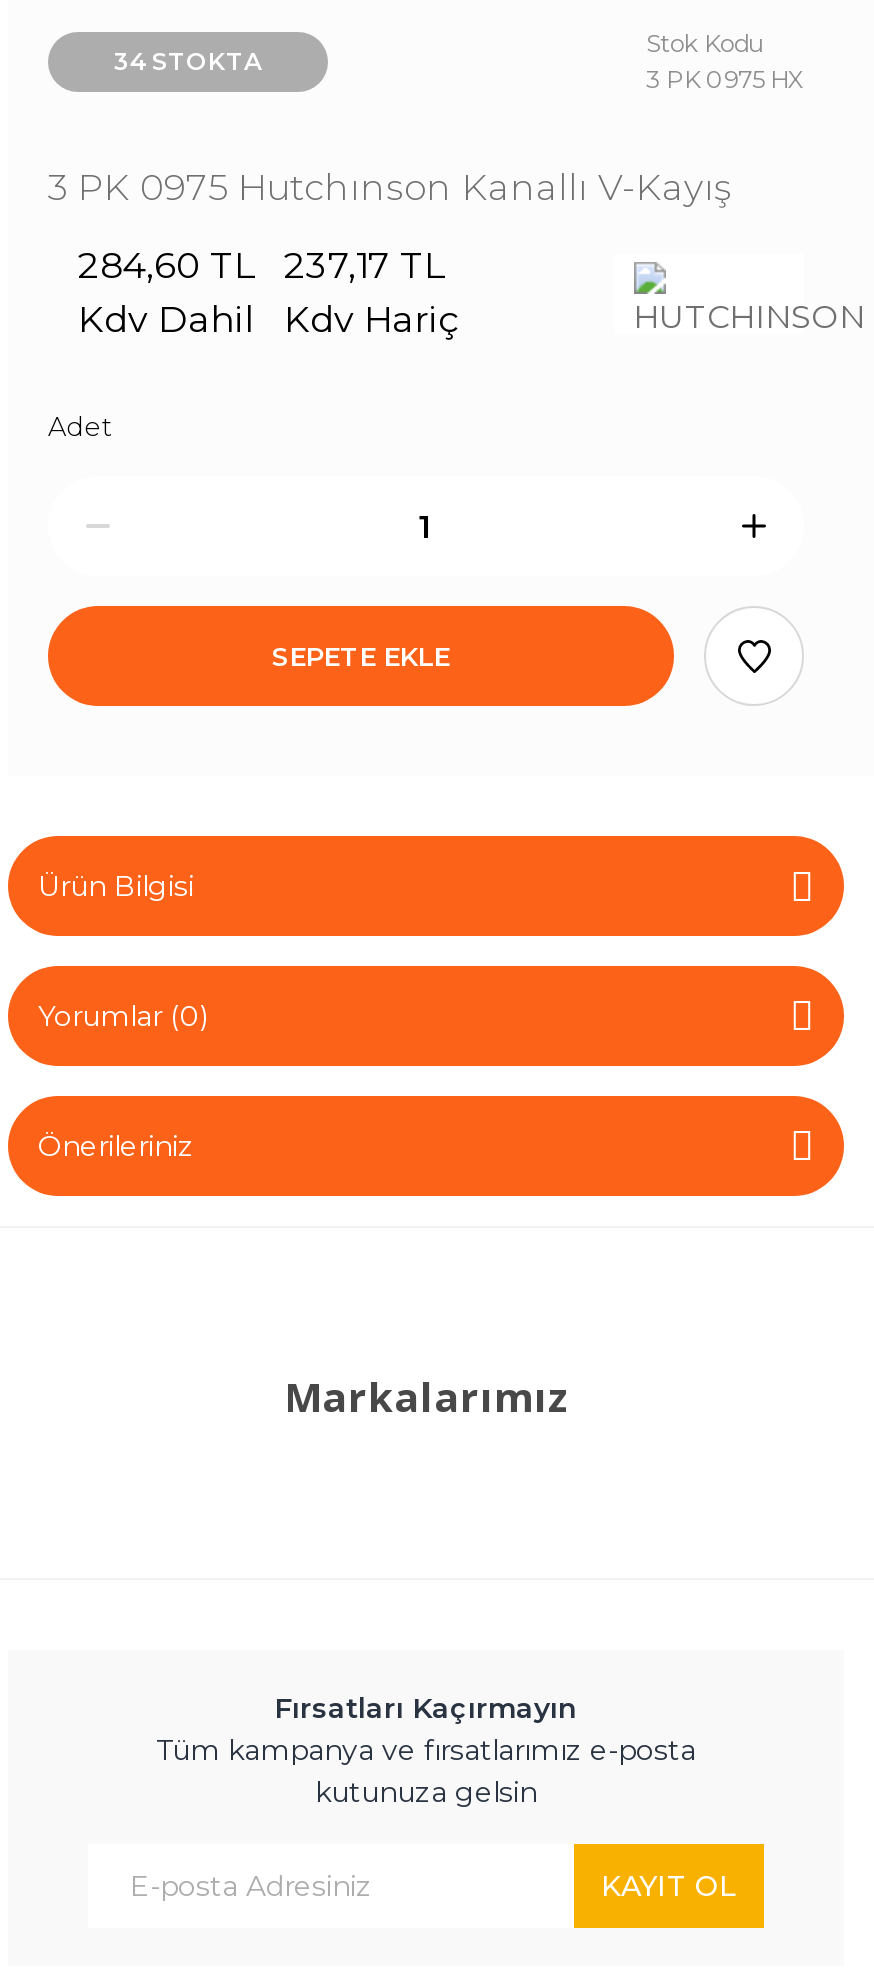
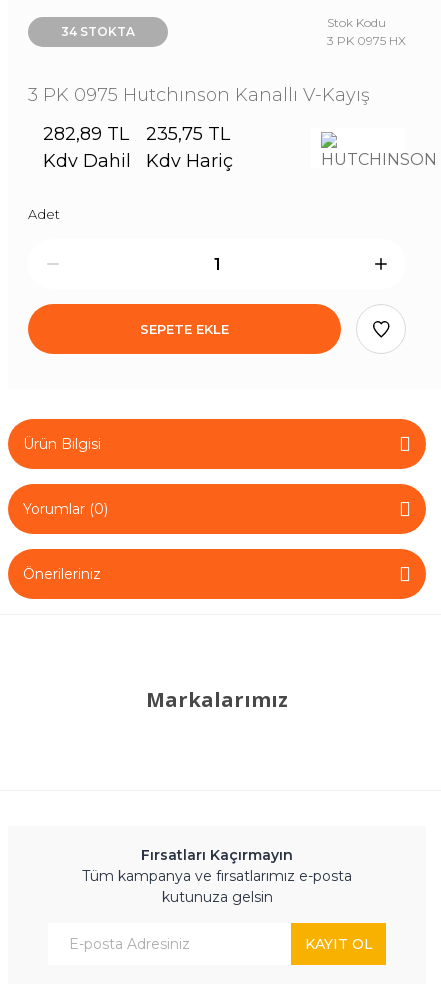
- 284,60 TL
+ 282,89 TL

- 237,17 TL
+ 235,75 TL
